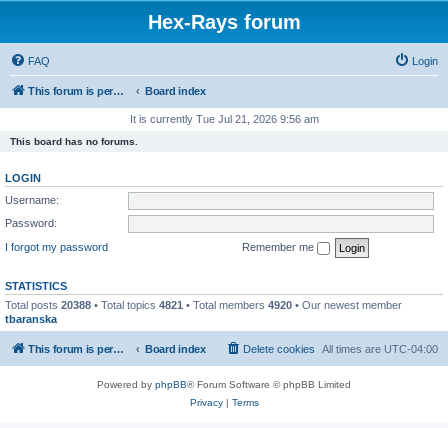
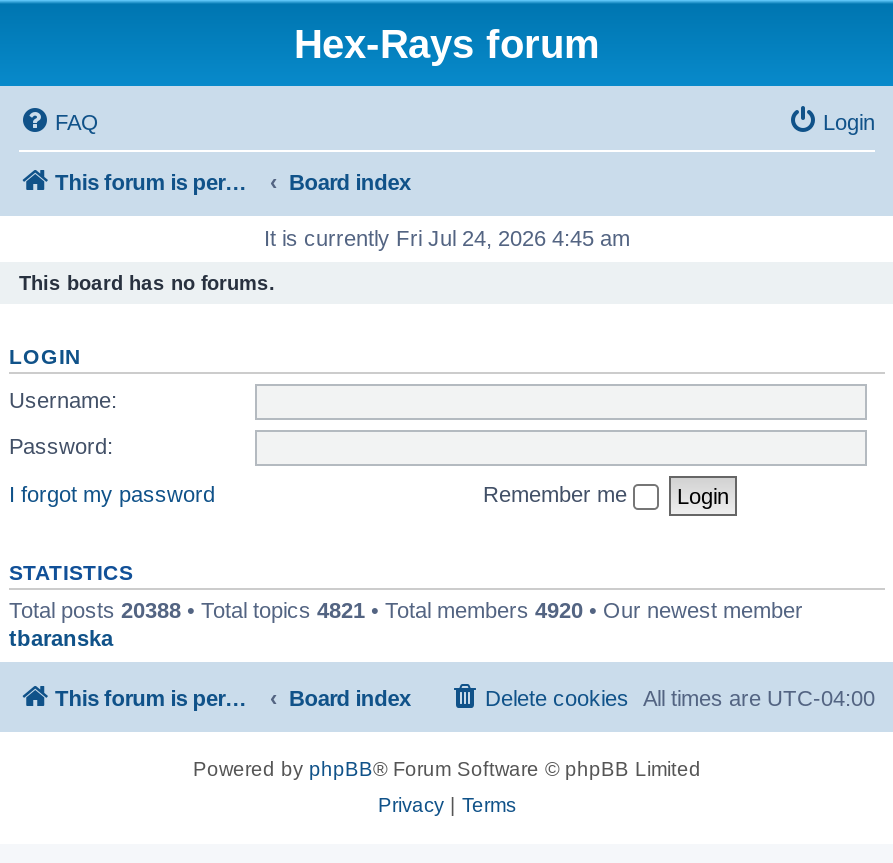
- It is currently Tue Jul 21, 2026 9:56 am
+ It is currently Fri Jul 24, 2026 4:45 am
